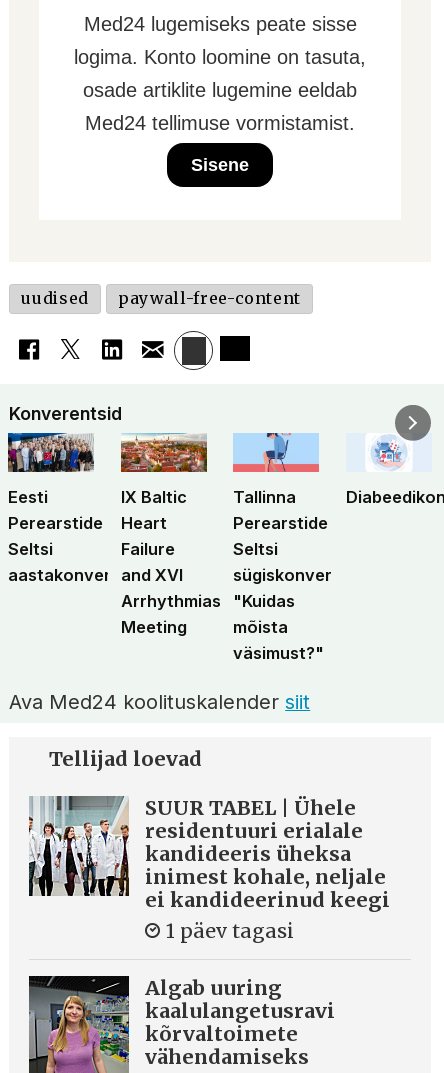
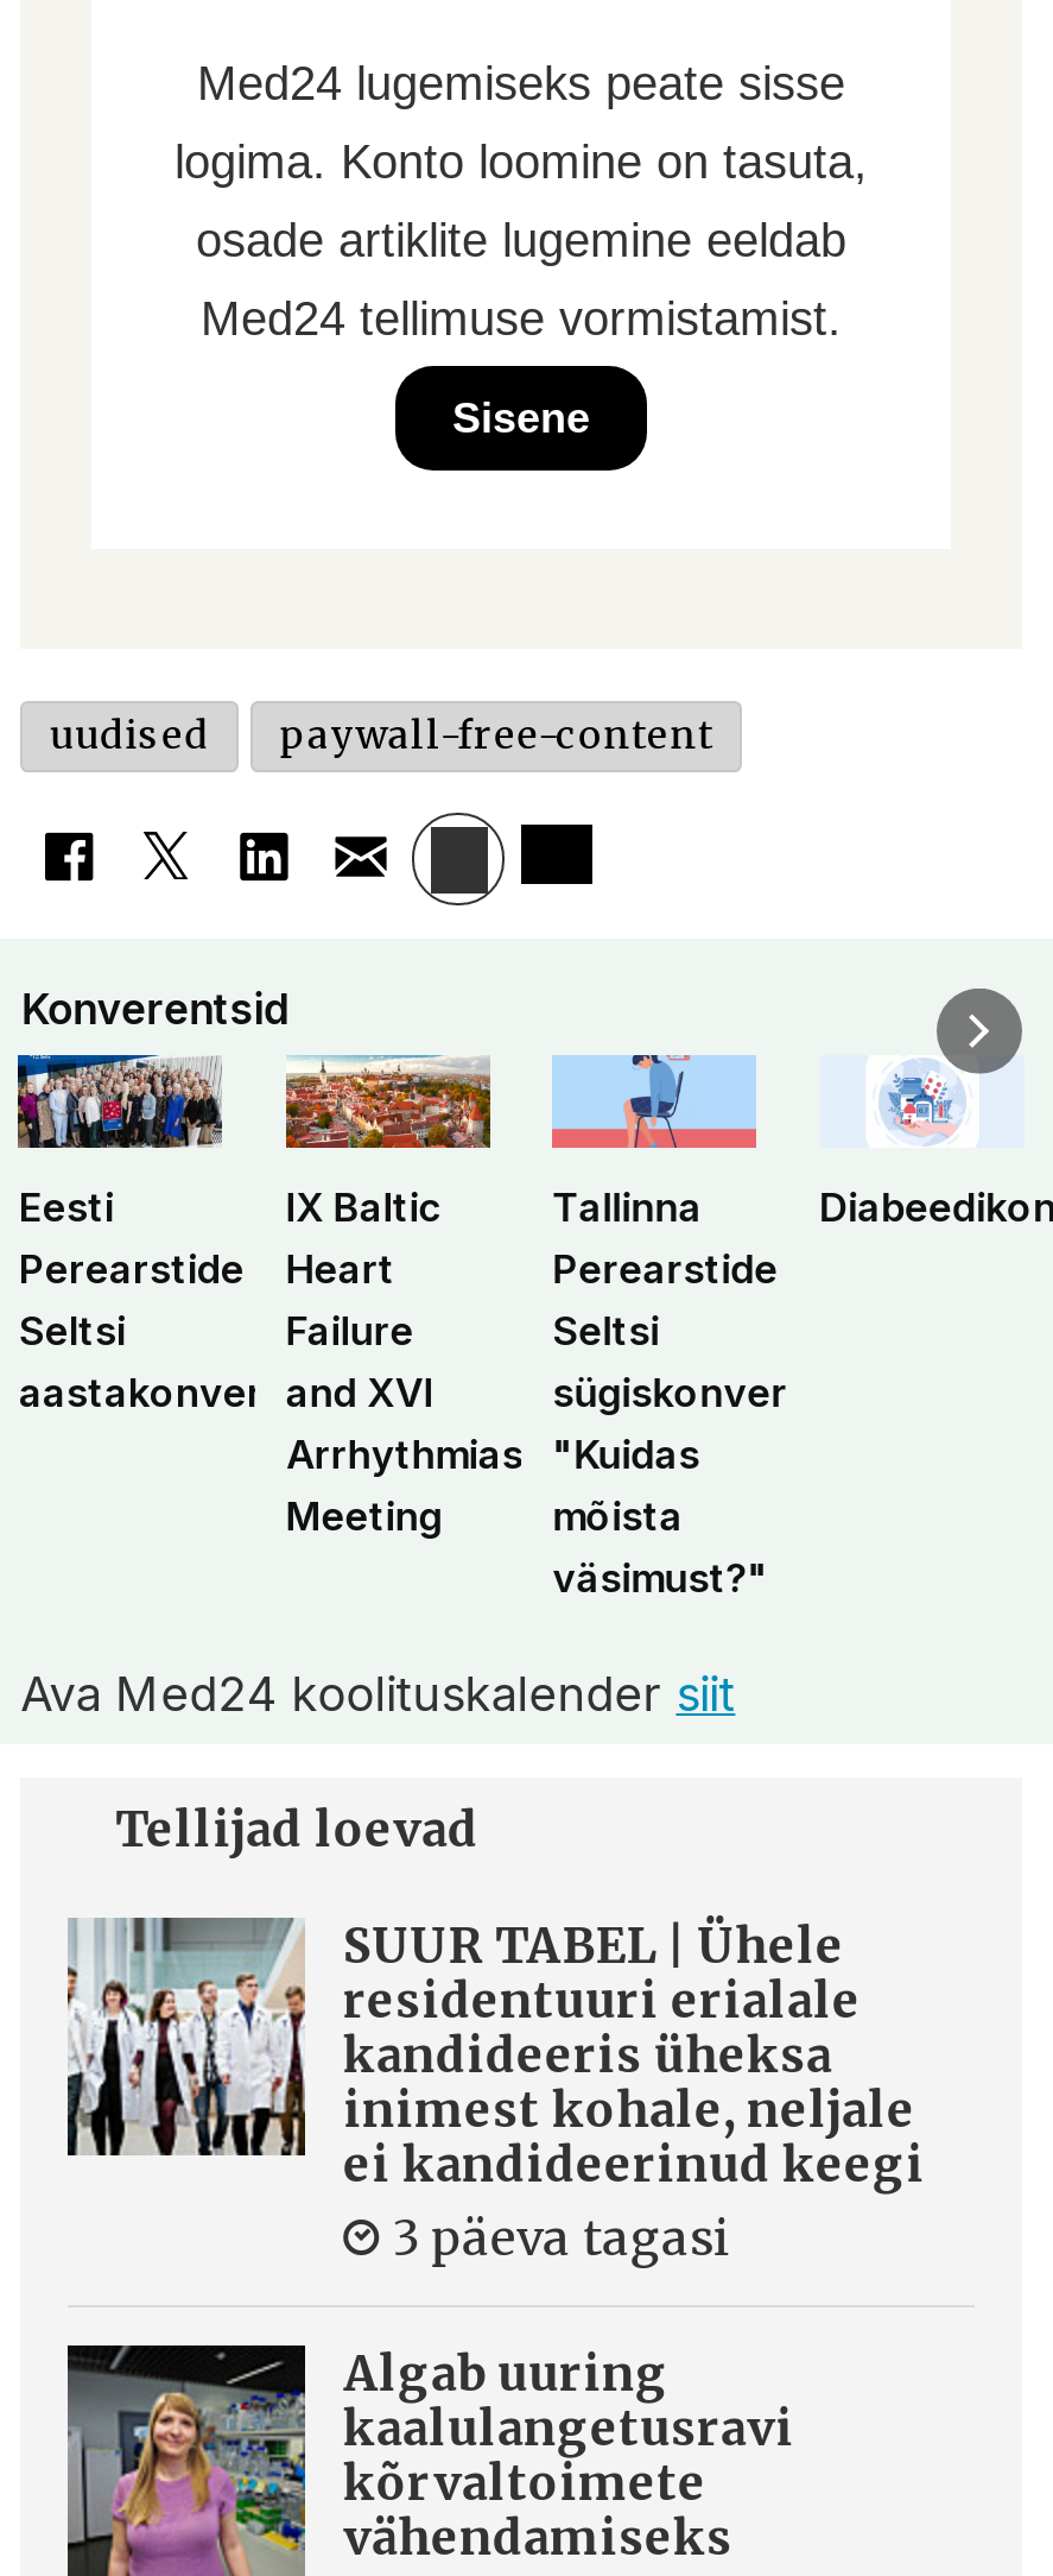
- 1 päev tagasi
+ 3 päeva tagasi
